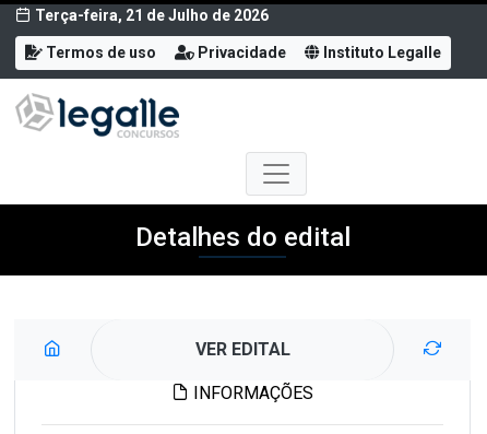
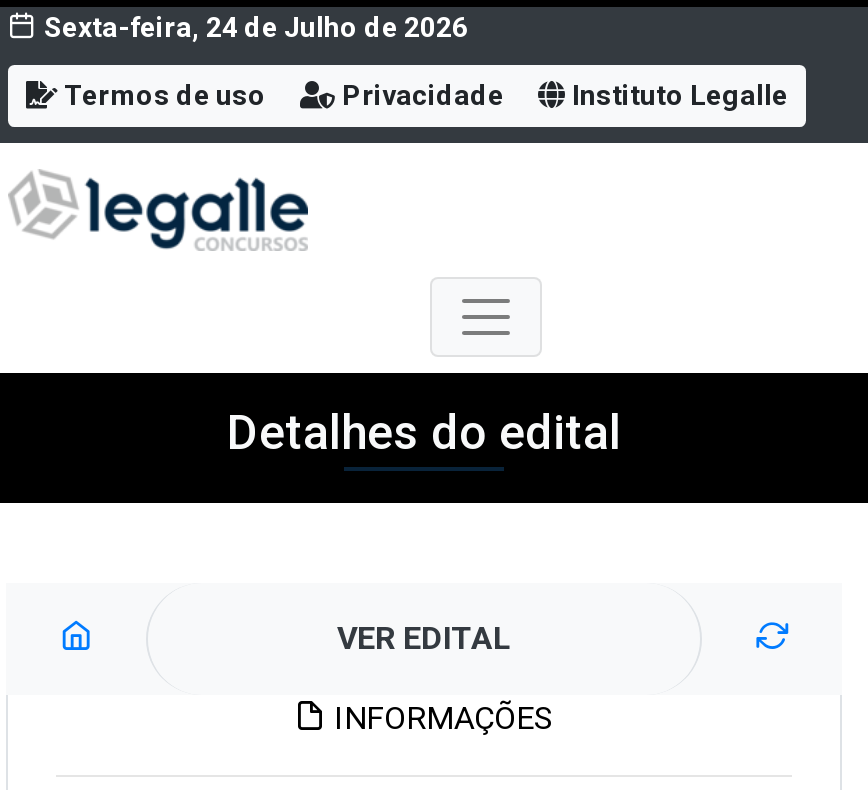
- Terça-feira, 21 de Julho de 2026
+ Sexta-feira, 24 de Julho de 2026
